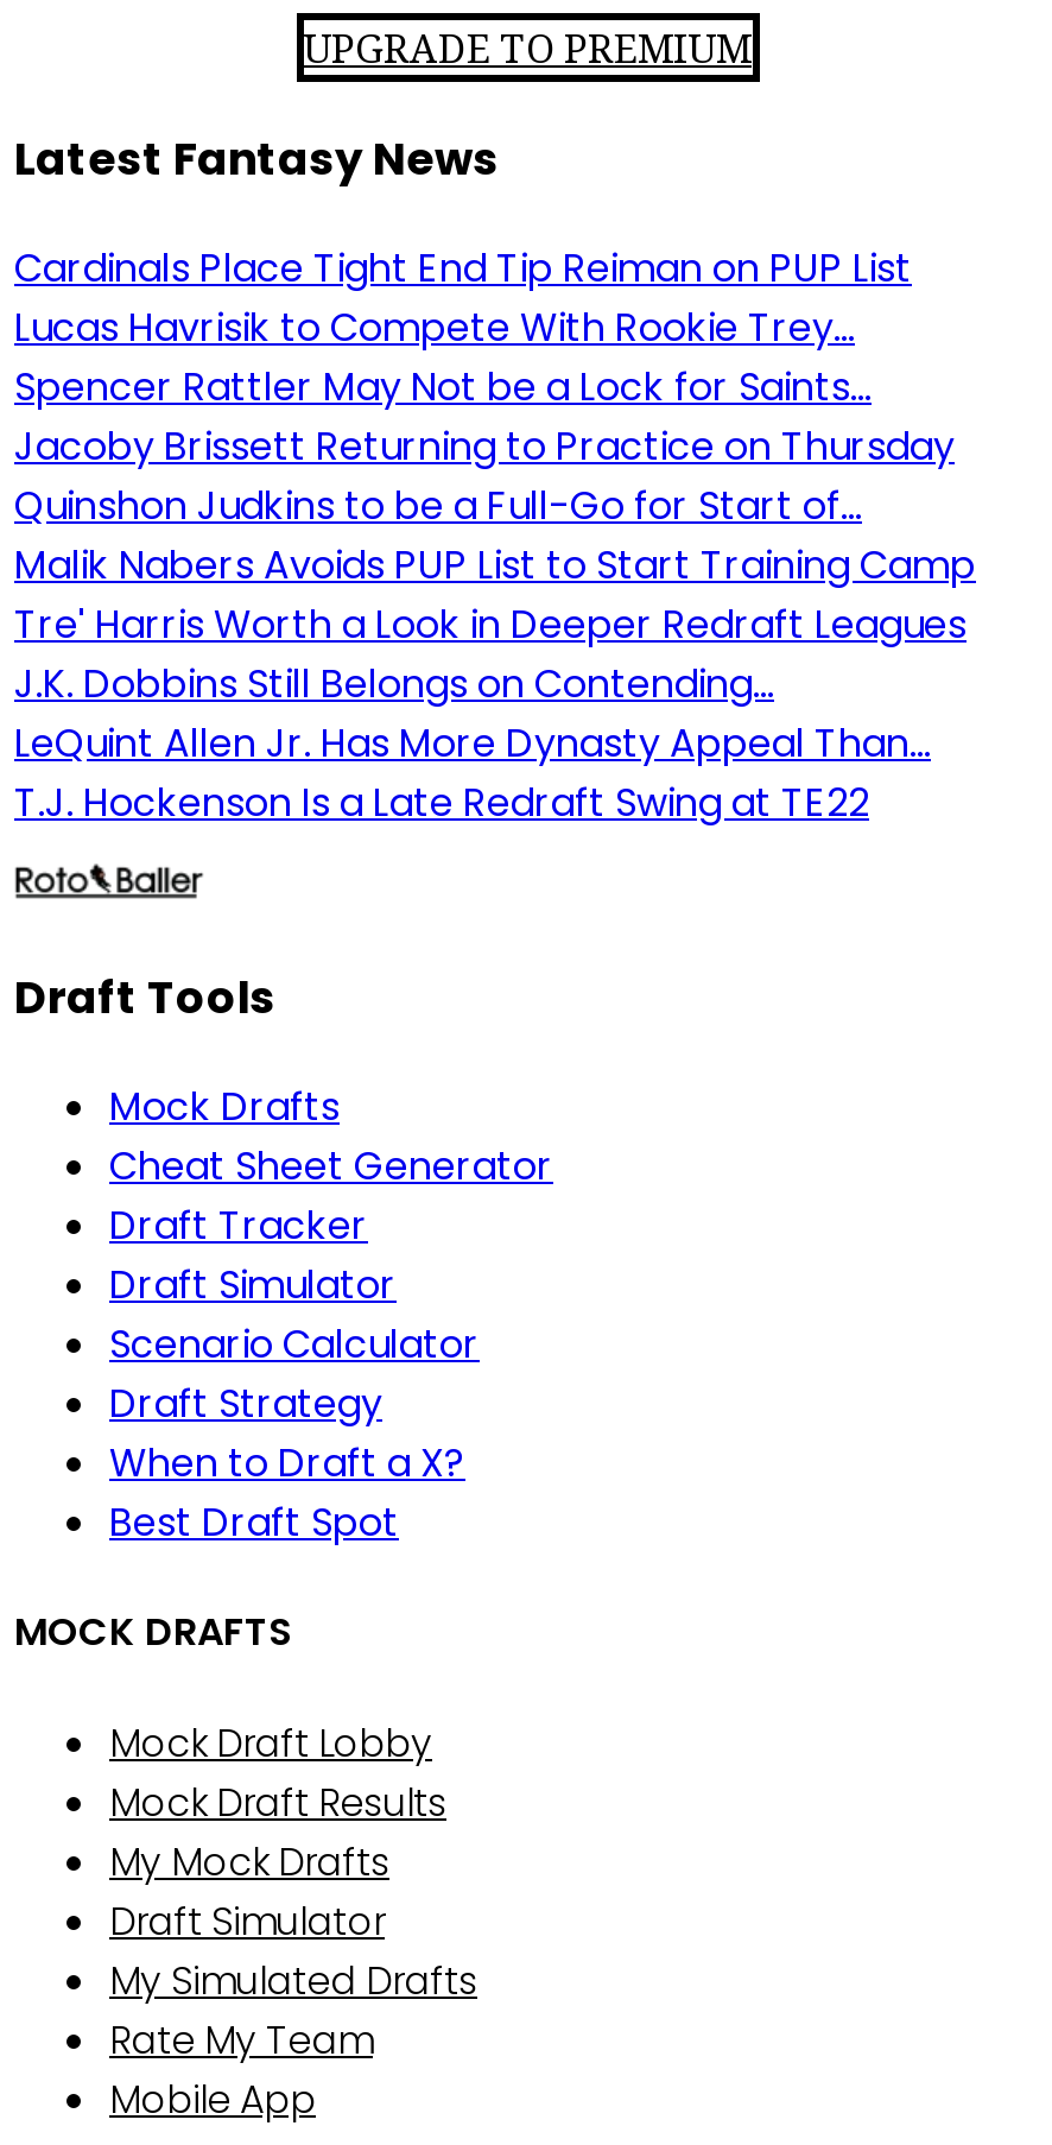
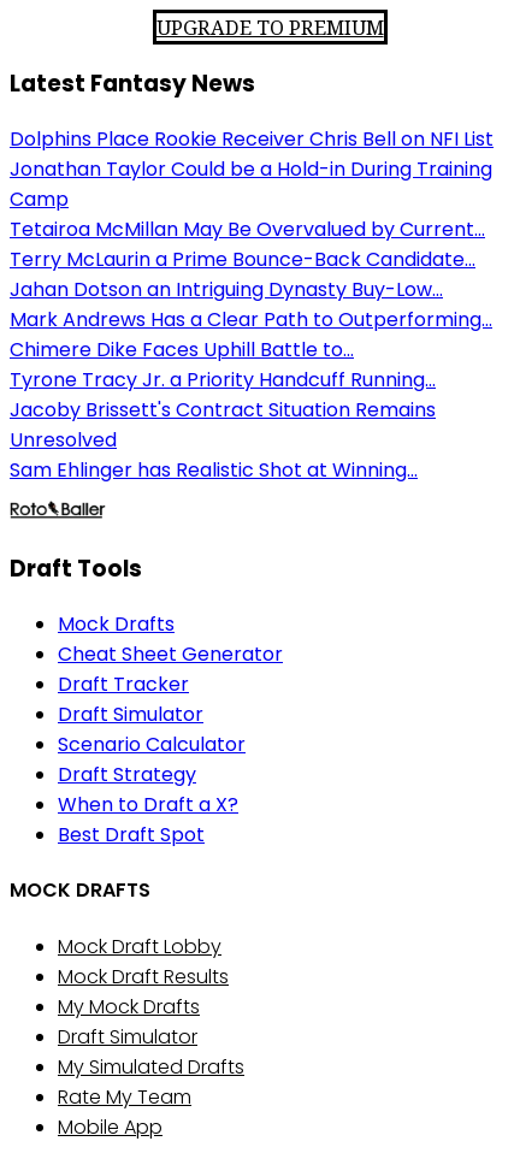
- Cardinals Place Tight End Tip Reiman on PUP List
- Lucas Havrisik to Compete With Rookie Trey...
- Spencer Rattler May Not be a Lock for Saints...
- Jacoby Brissett Returning to Practice on Thursday
- Quinshon Judkins to be a Full-Go for Start of...
- Malik Nabers Avoids PUP List to Start Training Camp
- Tre' Harris Worth a Look in Deeper Redraft Leagues
- J.K. Dobbins Still Belongs on Contending...
- LeQuint Allen Jr. Has More Dynasty Appeal Than...
- T.J. Hockenson Is a Late Redraft Swing at TE22
+ Dolphins Place Rookie Receiver Chris Bell on NFI List
+ Jonathan Taylor Could be a Hold-in During Training
+ Camp
+ Tetairoa McMillan May Be Overvalued by Current...
+ Terry McLaurin a Prime Bounce-Back Candidate...
+ Jahan Dotson an Intriguing Dynasty Buy-Low...
+ Mark Andrews Has a Clear Path to Outperforming...
+ Chimere Dike Faces Uphill Battle to...
+ Tyrone Tracy Jr. a Priority Handcuff Running...
+ Jacoby Brissett's Contract Situation Remains
+ Unresolved
+ Sam Ehlinger has Realistic Shot at Winning...
